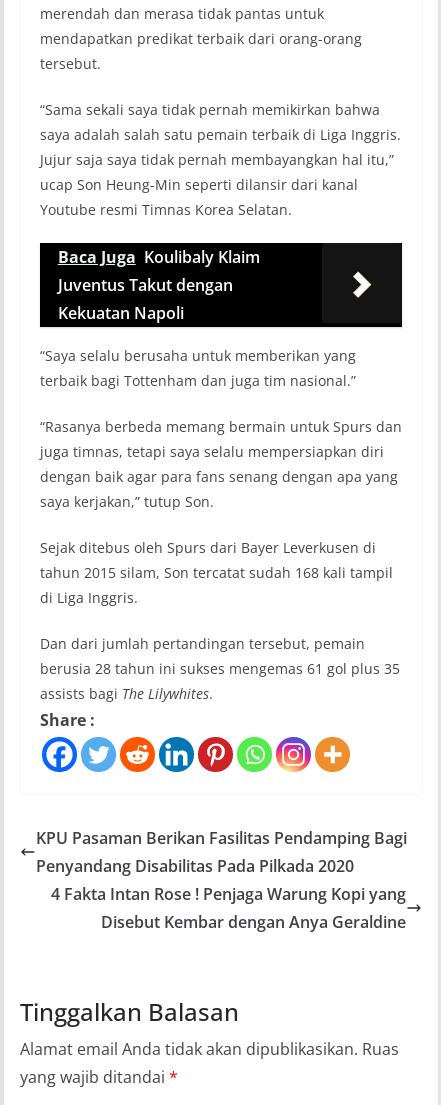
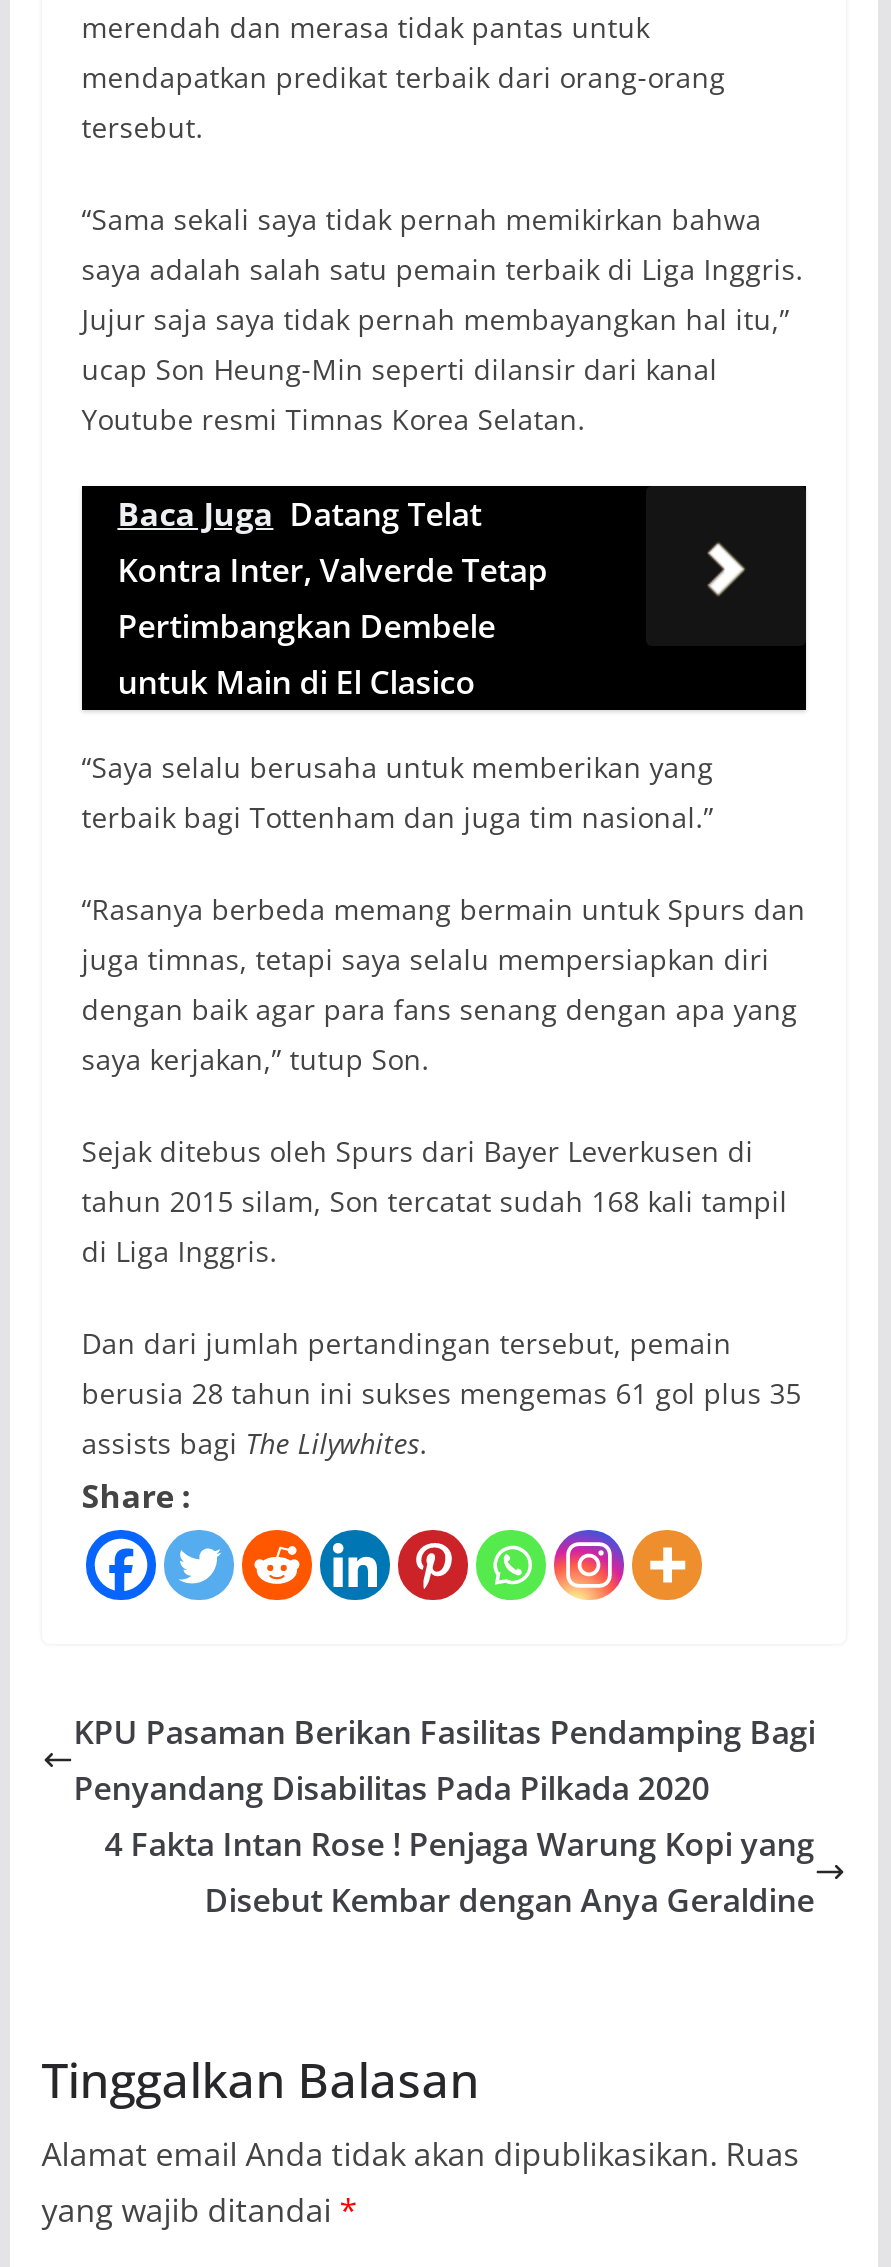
- Baca Juga Koulibaly Klaim
- Juventus Takut dengan
- Kekuatan Napoli
+ Baca Juga Datang Telat
+ Kontra Inter, Valverde Tetap
+ Pertimbangkan Dembele
+ untuk Main di El Clasico
